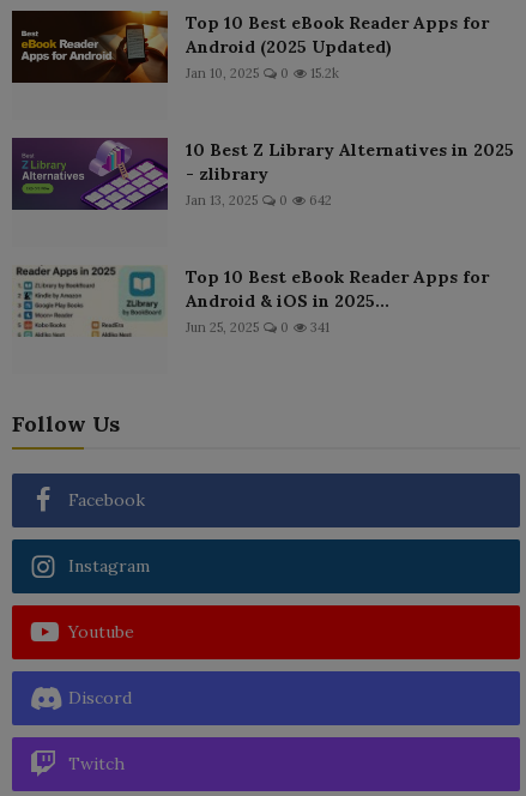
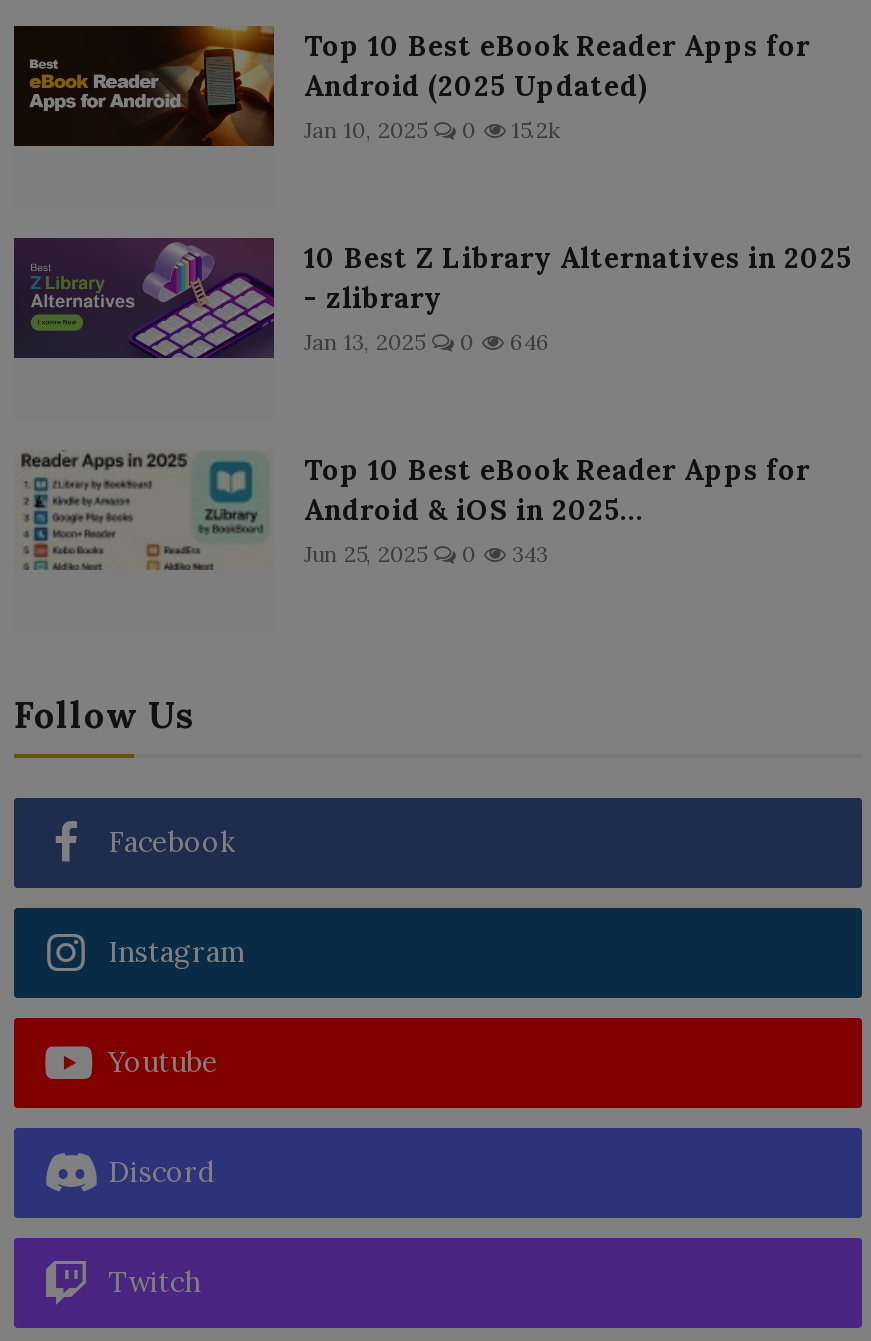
- Jan 13, 2025 0 642
+ Jan 13, 2025 0 646

- Jun 25, 2025 0 341
+ Jun 25, 2025 0 343
